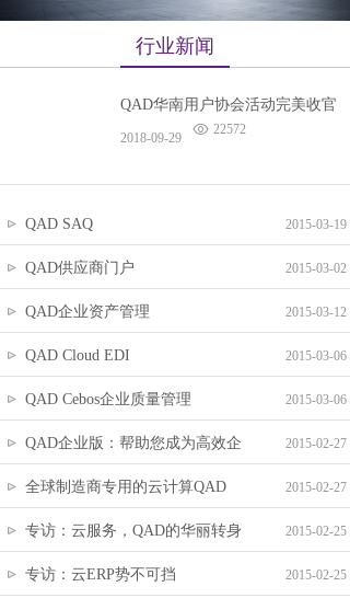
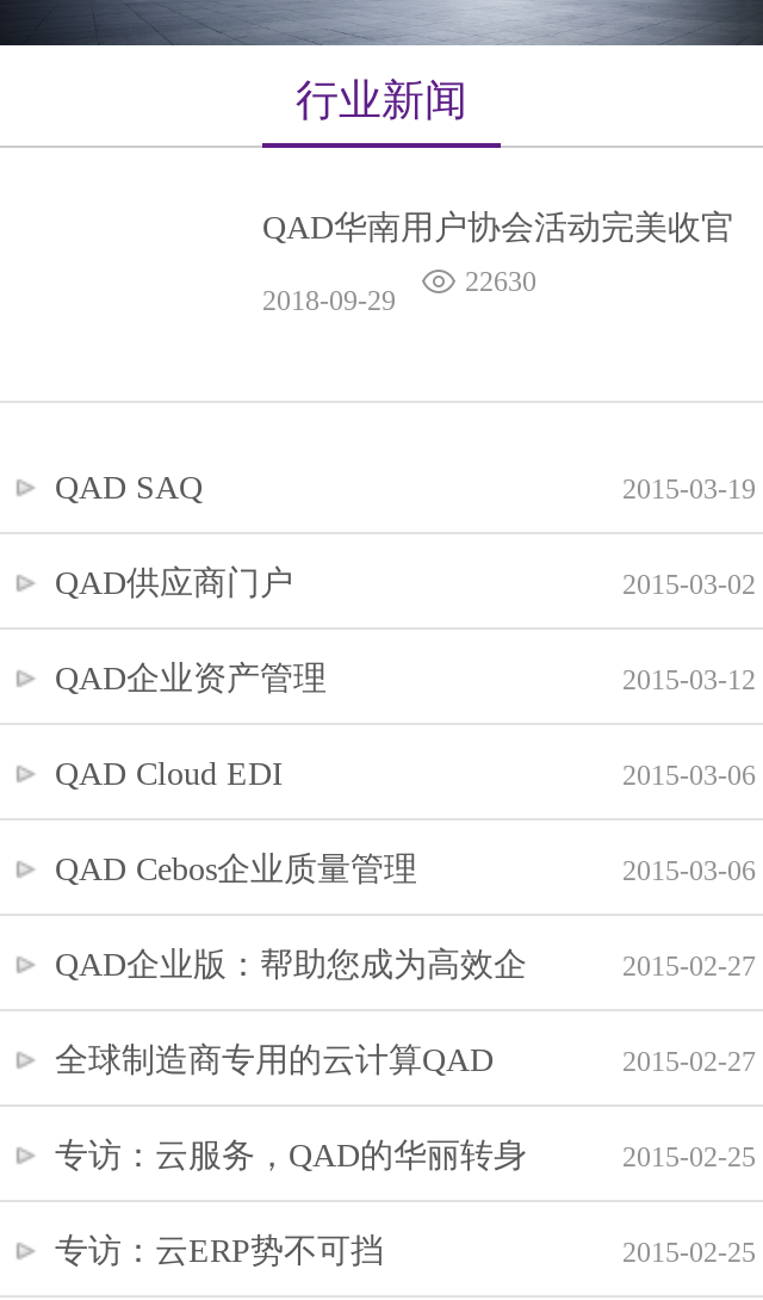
- 22572
+ 22630
